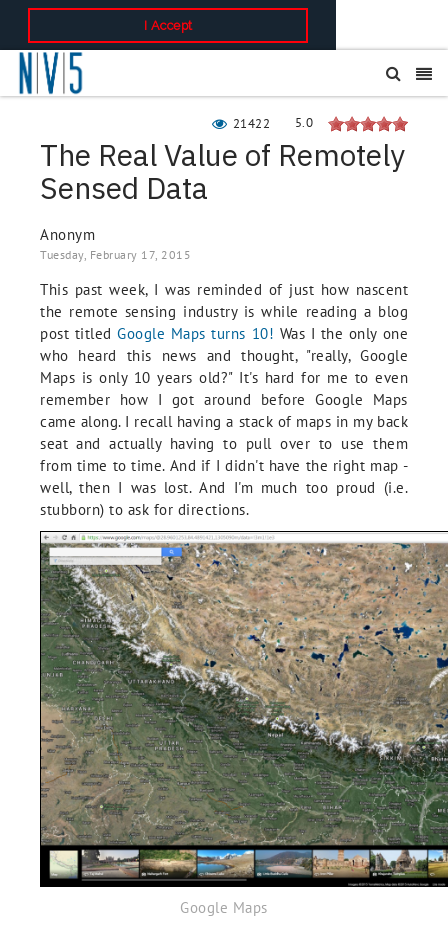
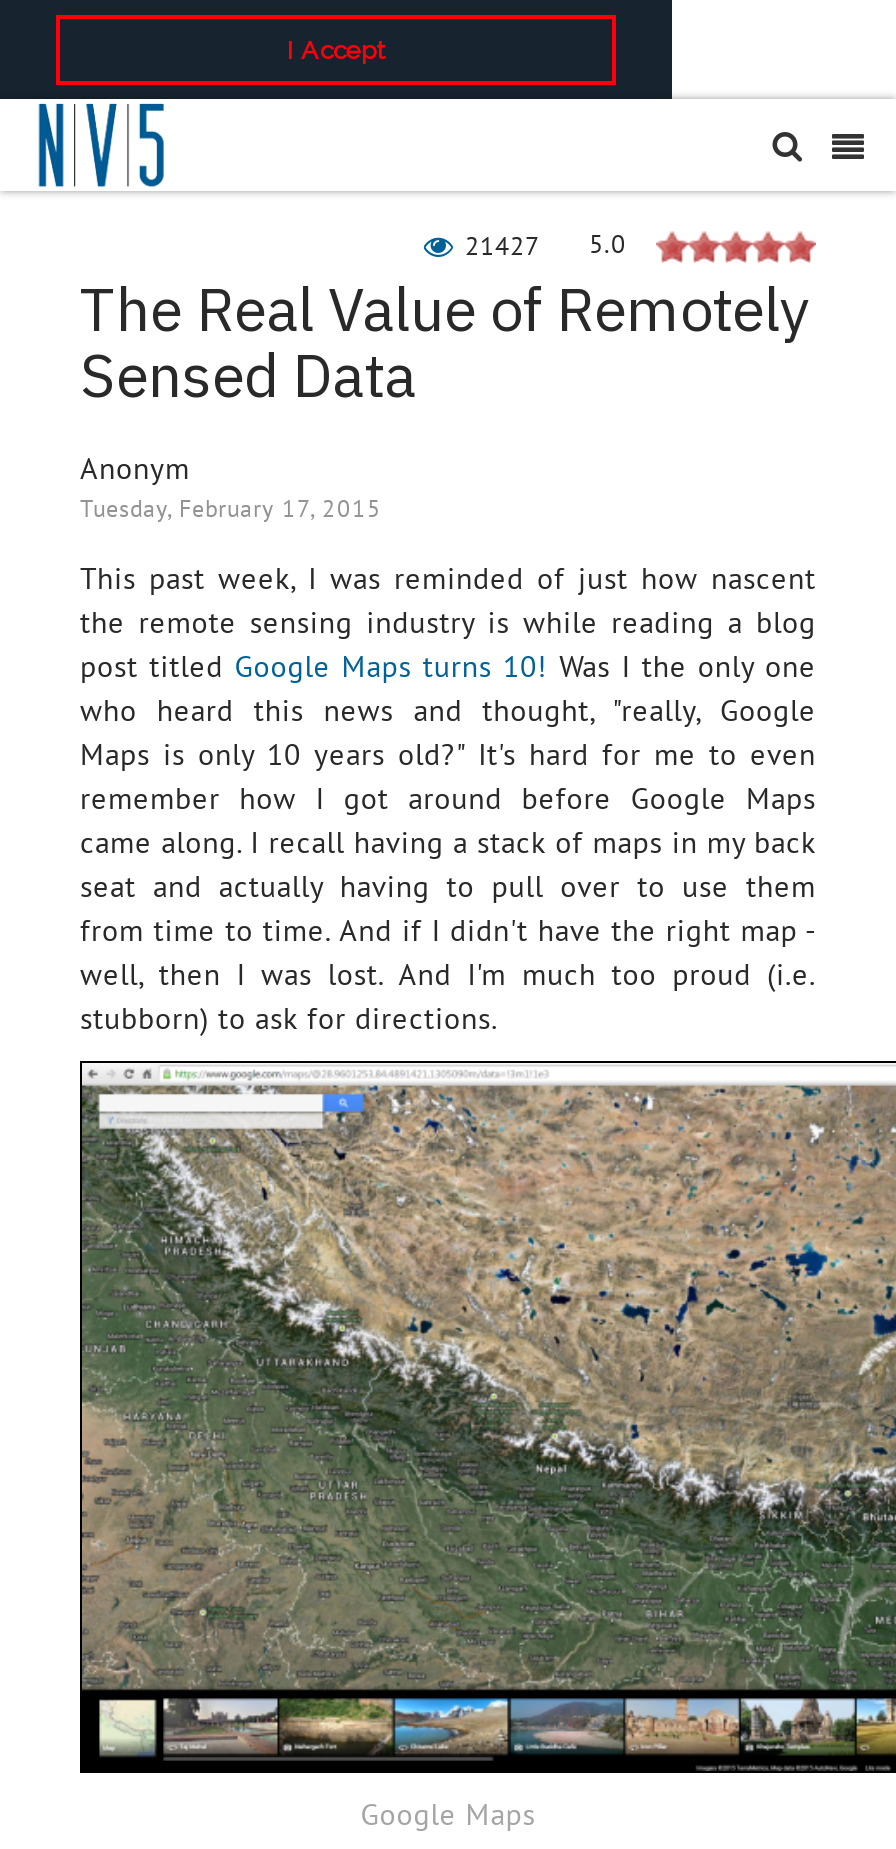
- 21422 5.0
+ 21427 5.0
